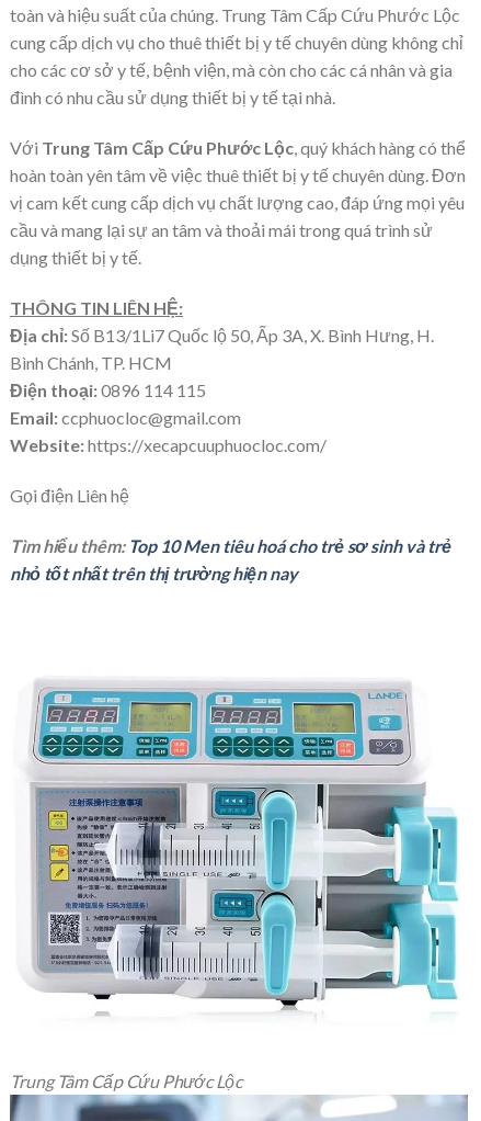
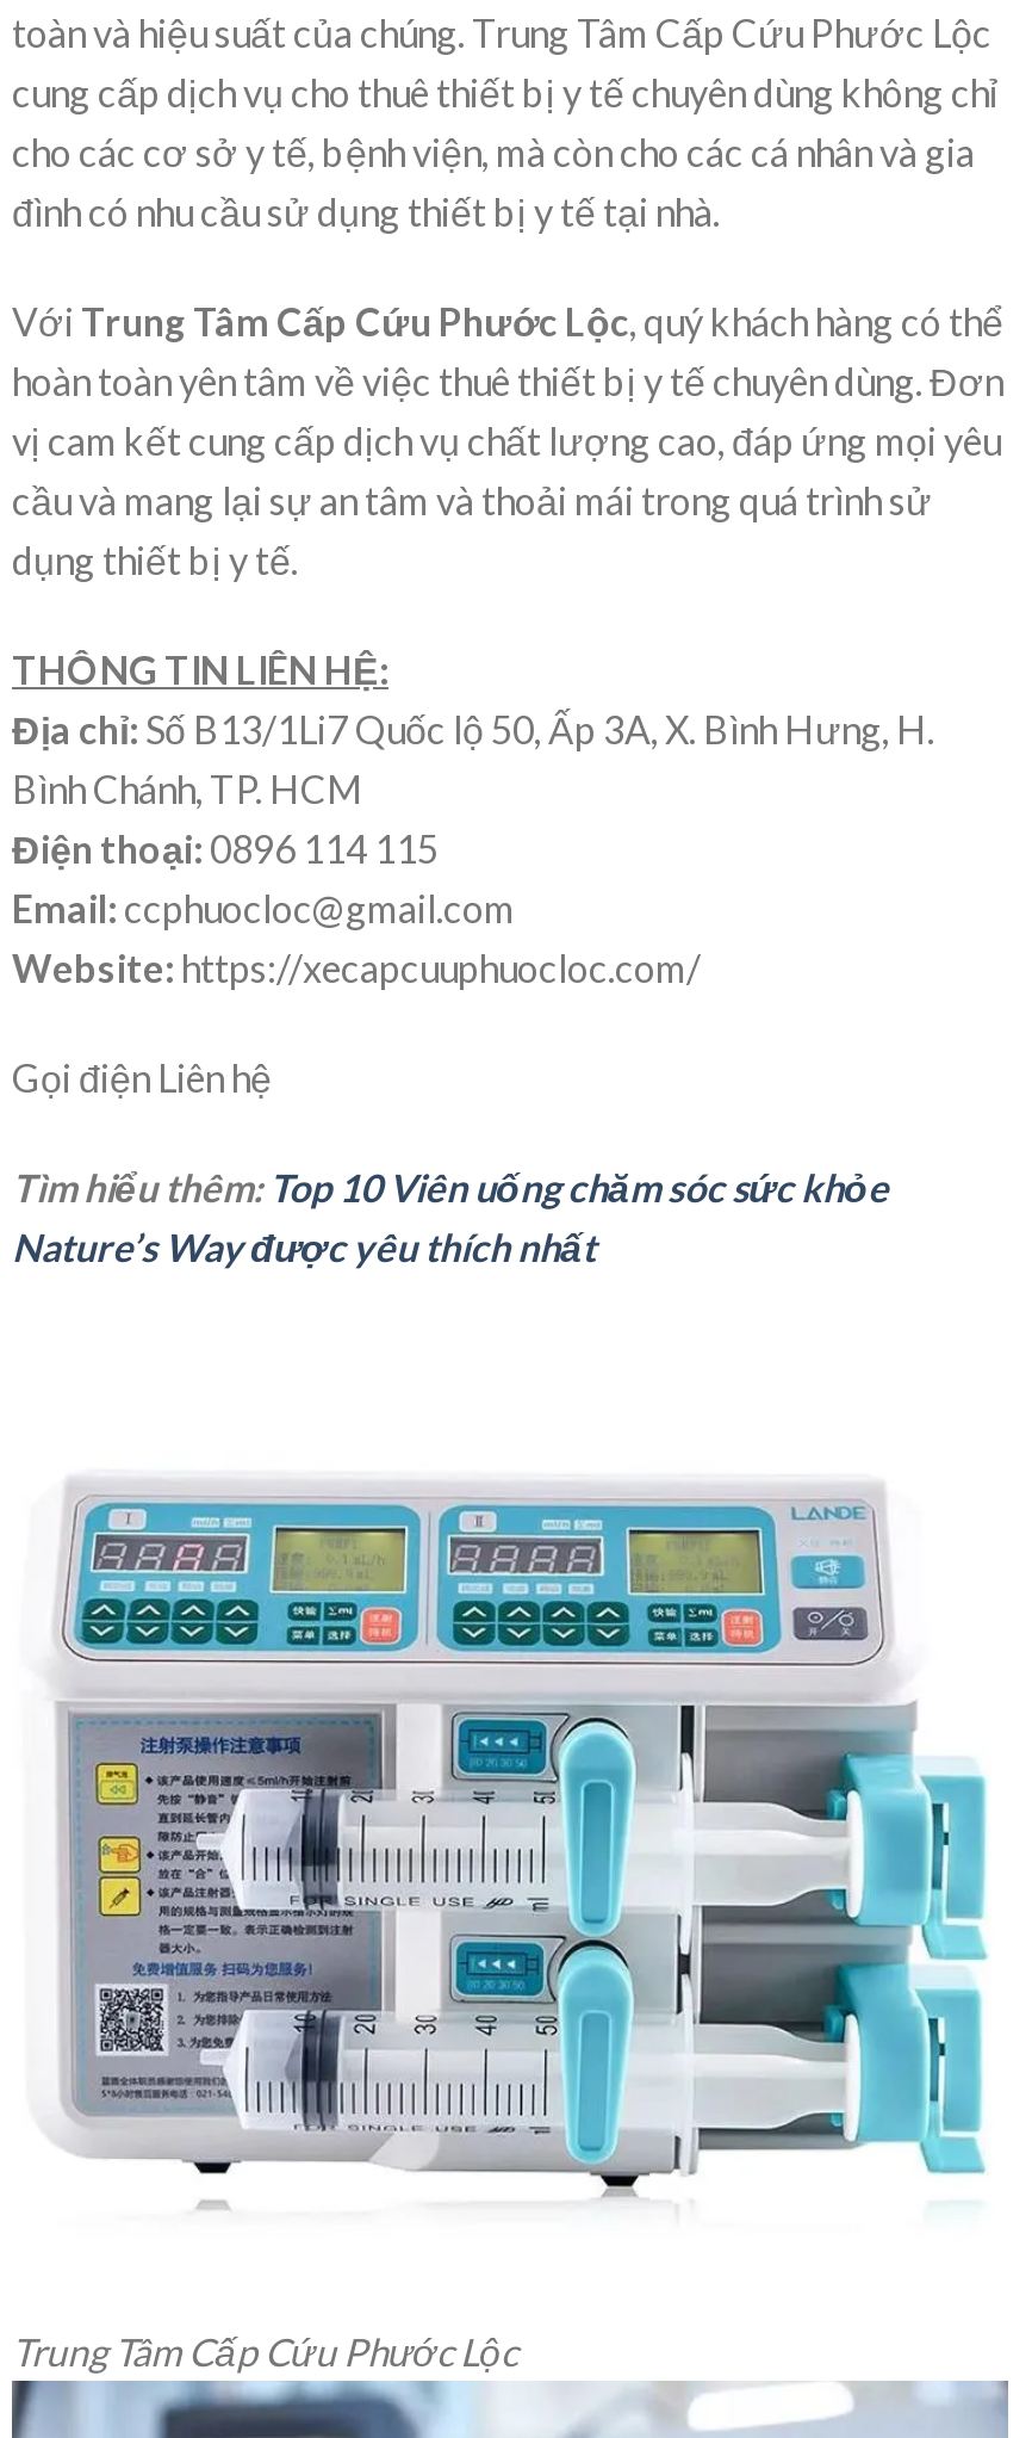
- Tìm hiểu thêm: Top 10 Men tiêu hoá cho trẻ sơ sinh và trẻ
- nhỏ tốt nhất trên thị trường hiện nay
+ Tìm hiểu thêm: Top 10 Viên uống chăm sóc sức khỏe
+ Nature’s Way được yêu thích nhất
